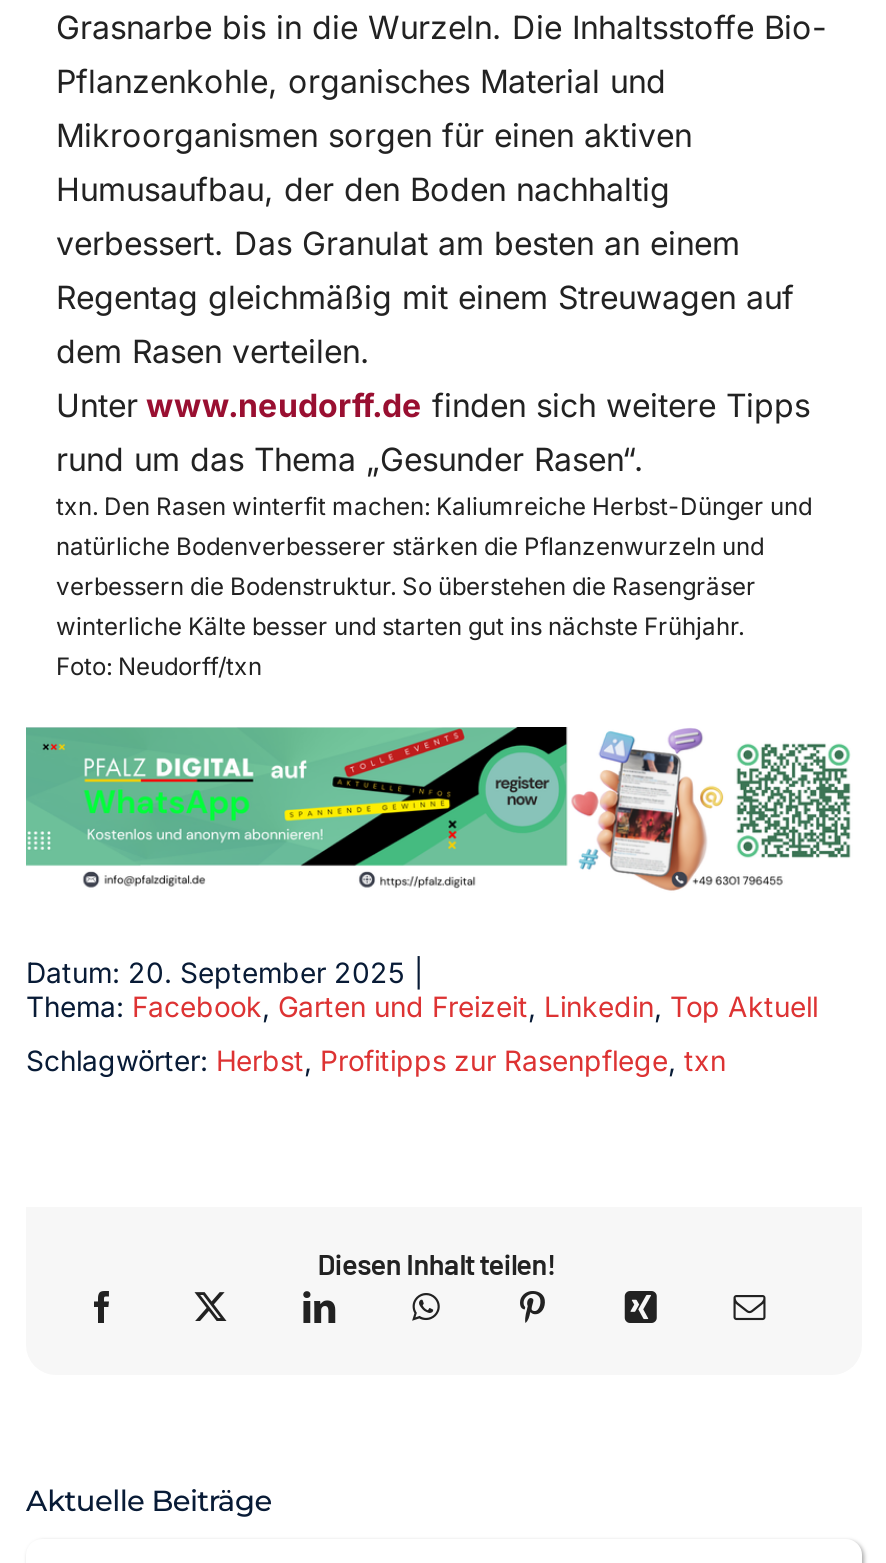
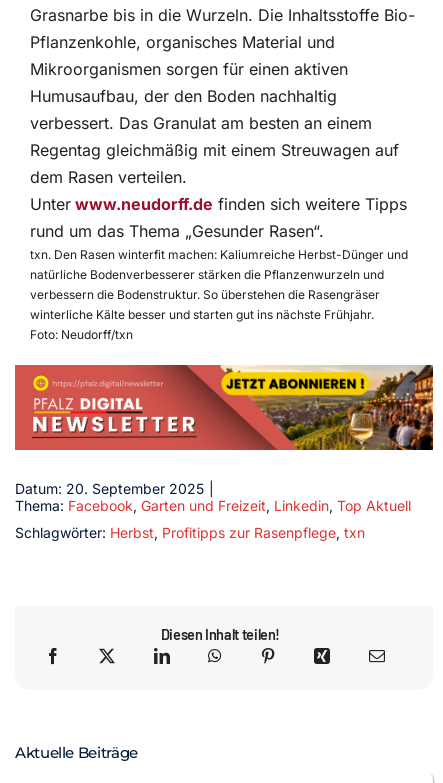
- [image]
+ [image]
